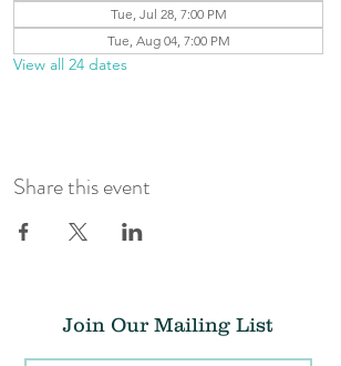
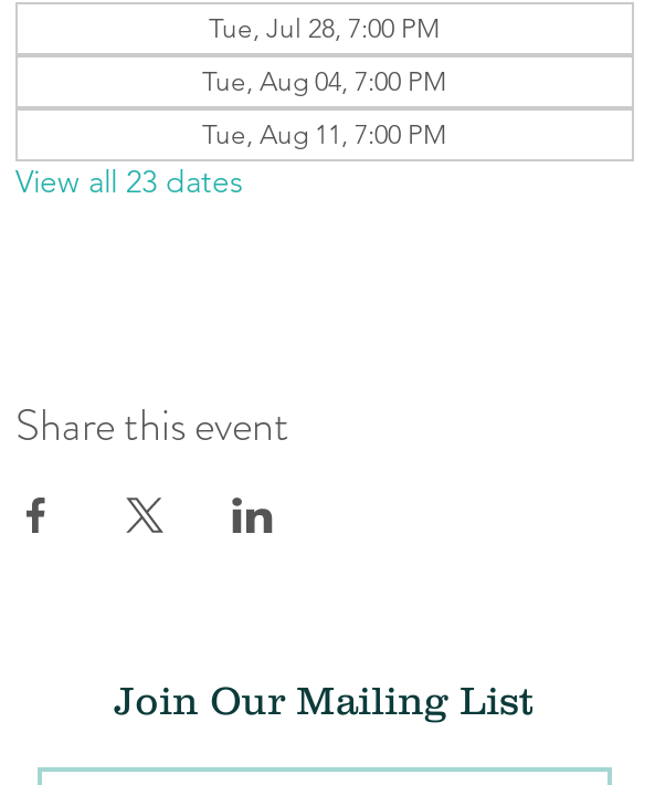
- View all 24 dates
+ Tue, Aug 11, 7:00 PM
+ View all 23 dates
